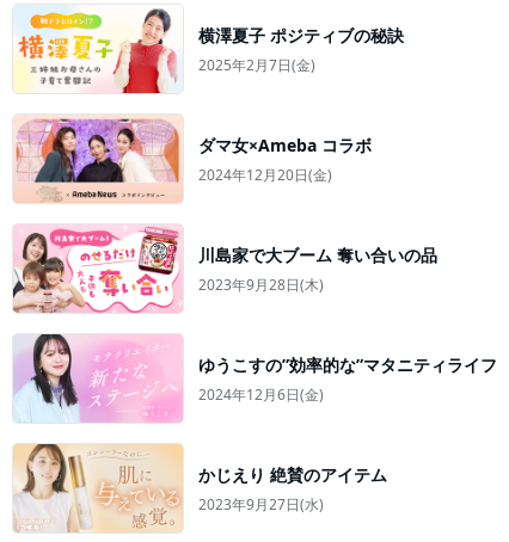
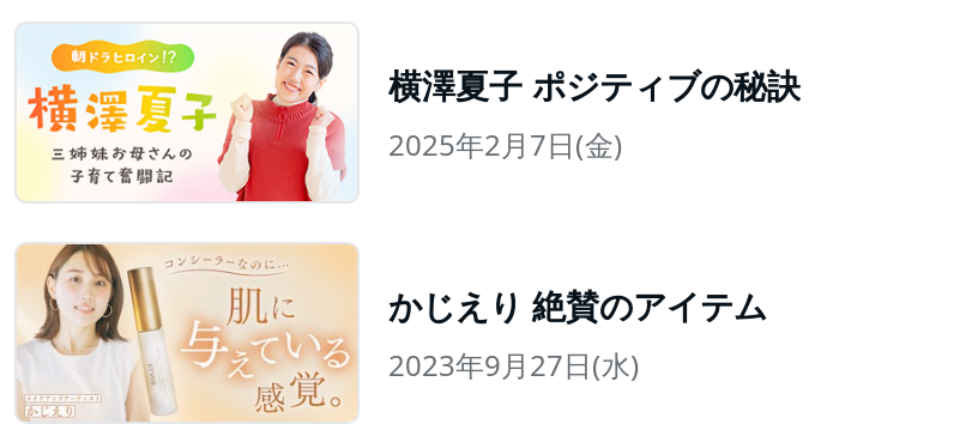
- [image]
- ダマ女×Ameba コラボ
- 2024年12月20日(金)

- [image]
- 川島家で大ブーム 奪い合いの品
- 2023年9月28日(木)

- [image]
- ゆうこすの”効率的な”マタニティライフ
- 2024年12月6日(金)
